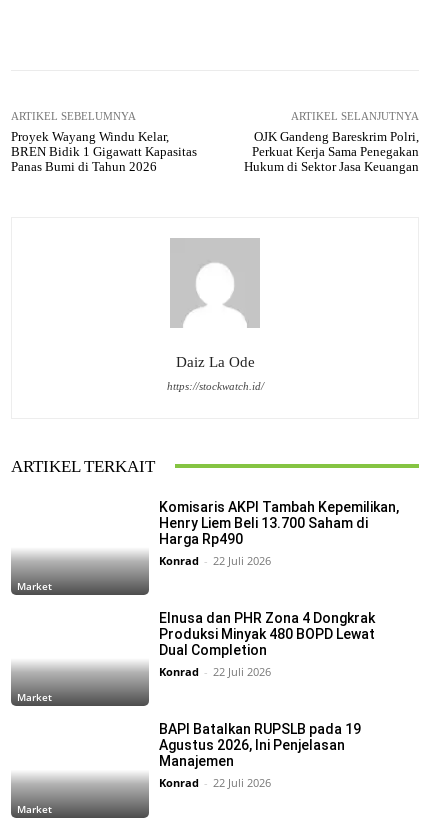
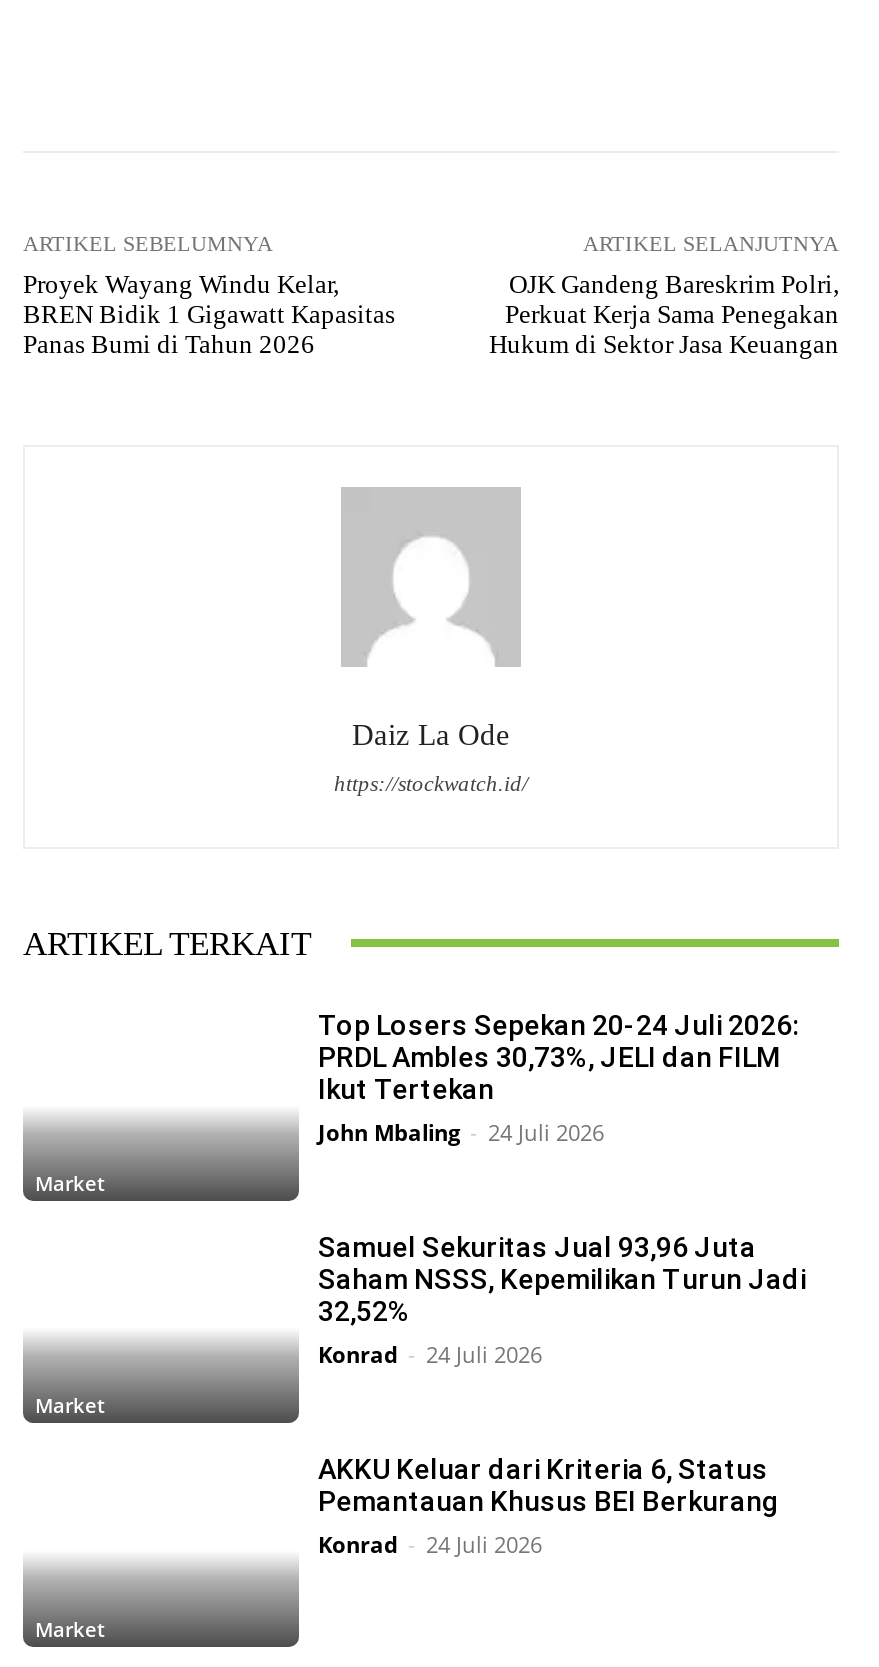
- Komisaris AKPI Tambah Kepemilikan,
- Henry Liem Beli 13.700 Saham di
- Harga Rp490
- Konrad - 22 Juli 2026
+ Top Losers Sepekan 20-24 Juli 2026:
+ PRDL Ambles 30,73%, JELI dan FILM
+ Ikut Tertekan
+ John Mbaling - 24 Juli 2026

- Elnusa dan PHR Zona 4 Dongkrak
- Produksi Minyak 480 BOPD Lewat
- Dual Completion
- Konrad - 22 Juli 2026
+ Samuel Sekuritas Jual 93,96 Juta
+ Saham NSSS, Kepemilikan Turun Jadi
+ 32,52%
+ Konrad - 24 Juli 2026

- BAPI Batalkan RUPSLB pada 19
- Agustus 2026, Ini Penjelasan
- Manajemen
- Konrad - 22 Juli 2026
+ AKKU Keluar dari Kriteria 6, Status
+ Pemantauan Khusus BEI Berkurang
+ Konrad - 24 Juli 2026
